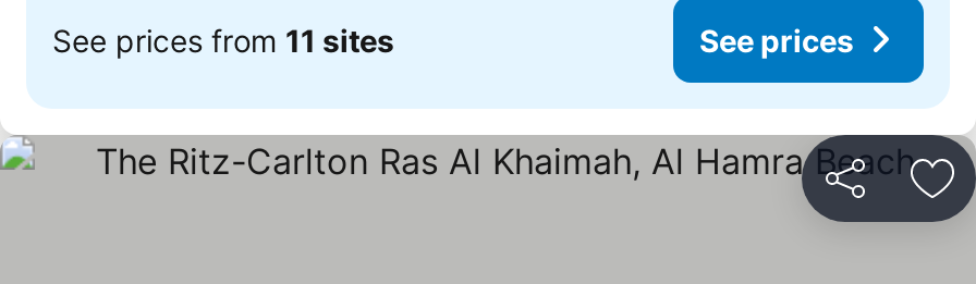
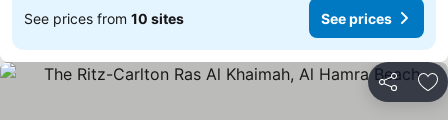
- See prices from 11 sites
+ See prices from 10 sites
